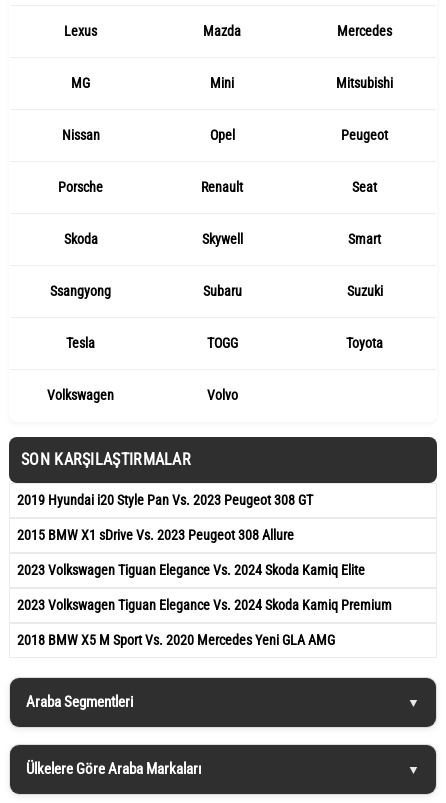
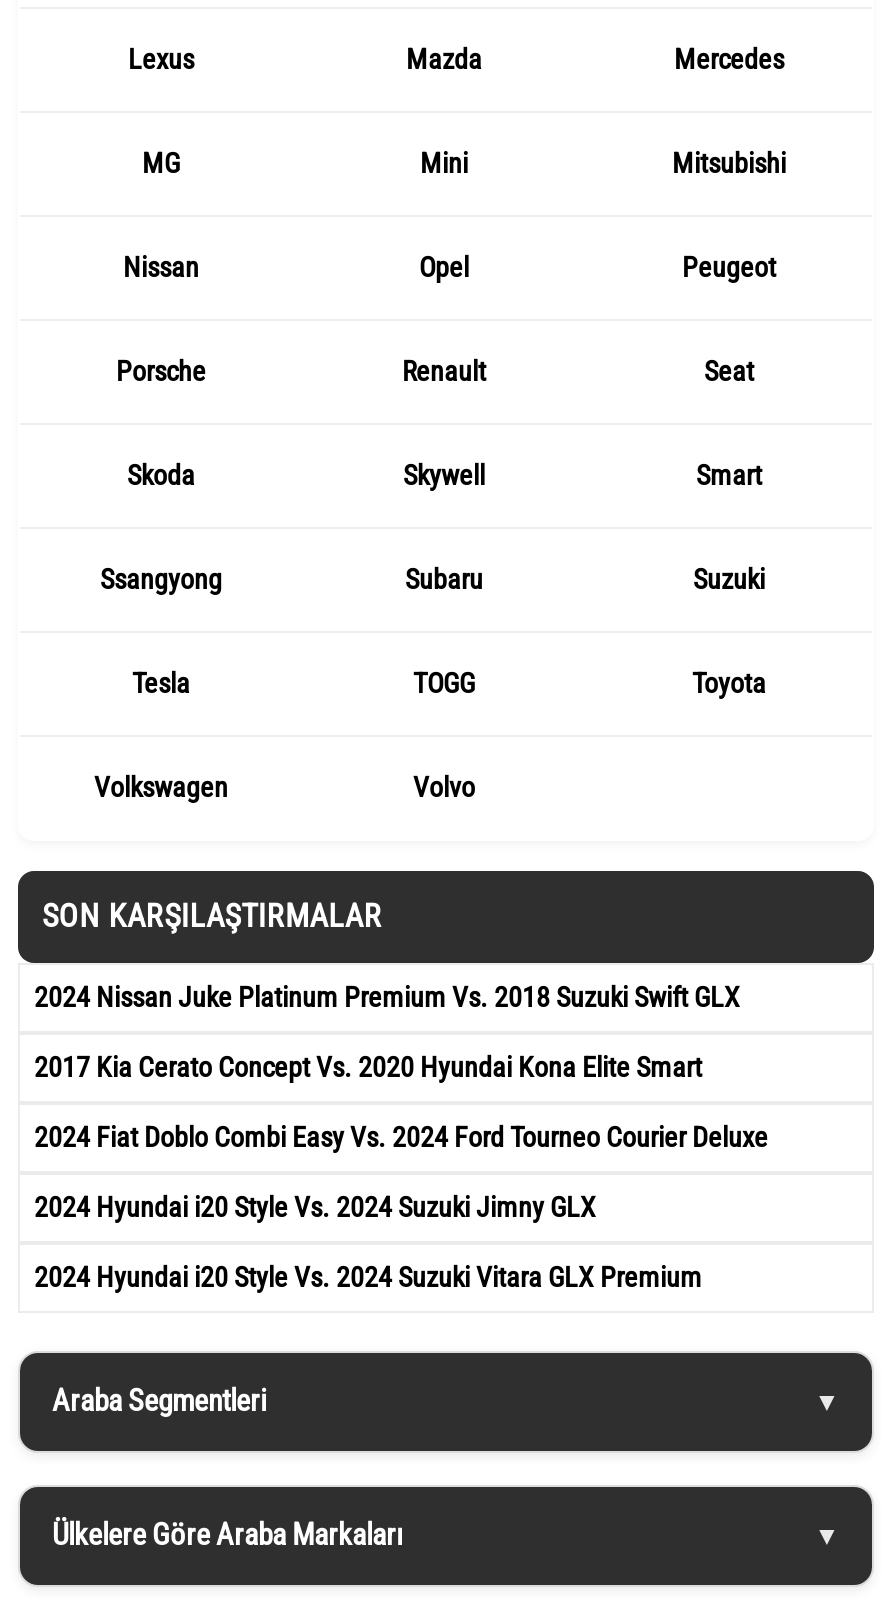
- 2019 Hyundai i20 Style Pan Vs. 2023 Peugeot 308 GT
+ 2024 Nissan Juke Platinum Premium Vs. 2018 Suzuki Swift GLX

- 2015 BMW X1 sDrive Vs. 2023 Peugeot 308 Allure
+ 2017 Kia Cerato Concept Vs. 2020 Hyundai Kona Elite Smart

- 2023 Volkswagen Tiguan Elegance Vs. 2024 Skoda Kamiq Elite
+ 2024 Fiat Doblo Combi Easy Vs. 2024 Ford Tourneo Courier Deluxe

- 2023 Volkswagen Tiguan Elegance Vs. 2024 Skoda Kamiq Premium
+ 2024 Hyundai i20 Style Vs. 2024 Suzuki Jimny GLX

- 2018 BMW X5 M Sport Vs. 2020 Mercedes Yeni GLA AMG
+ 2024 Hyundai i20 Style Vs. 2024 Suzuki Vitara GLX Premium
